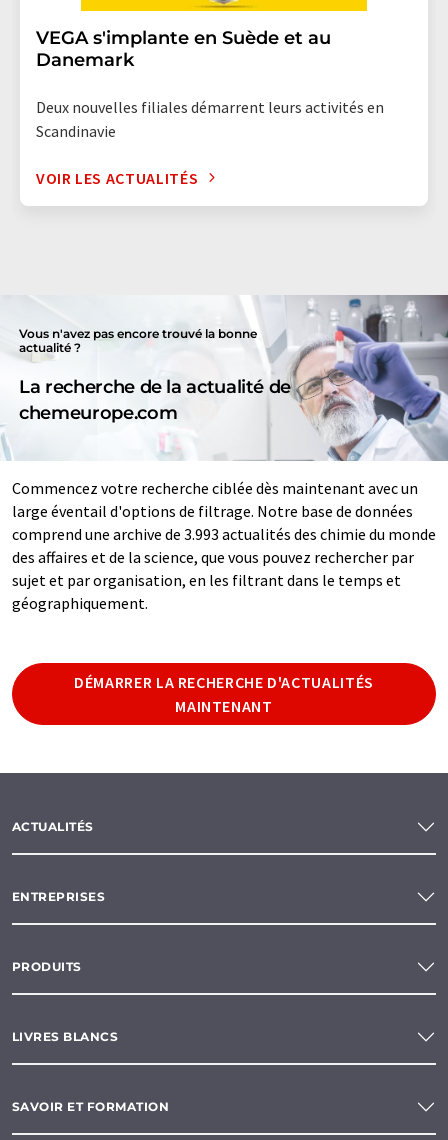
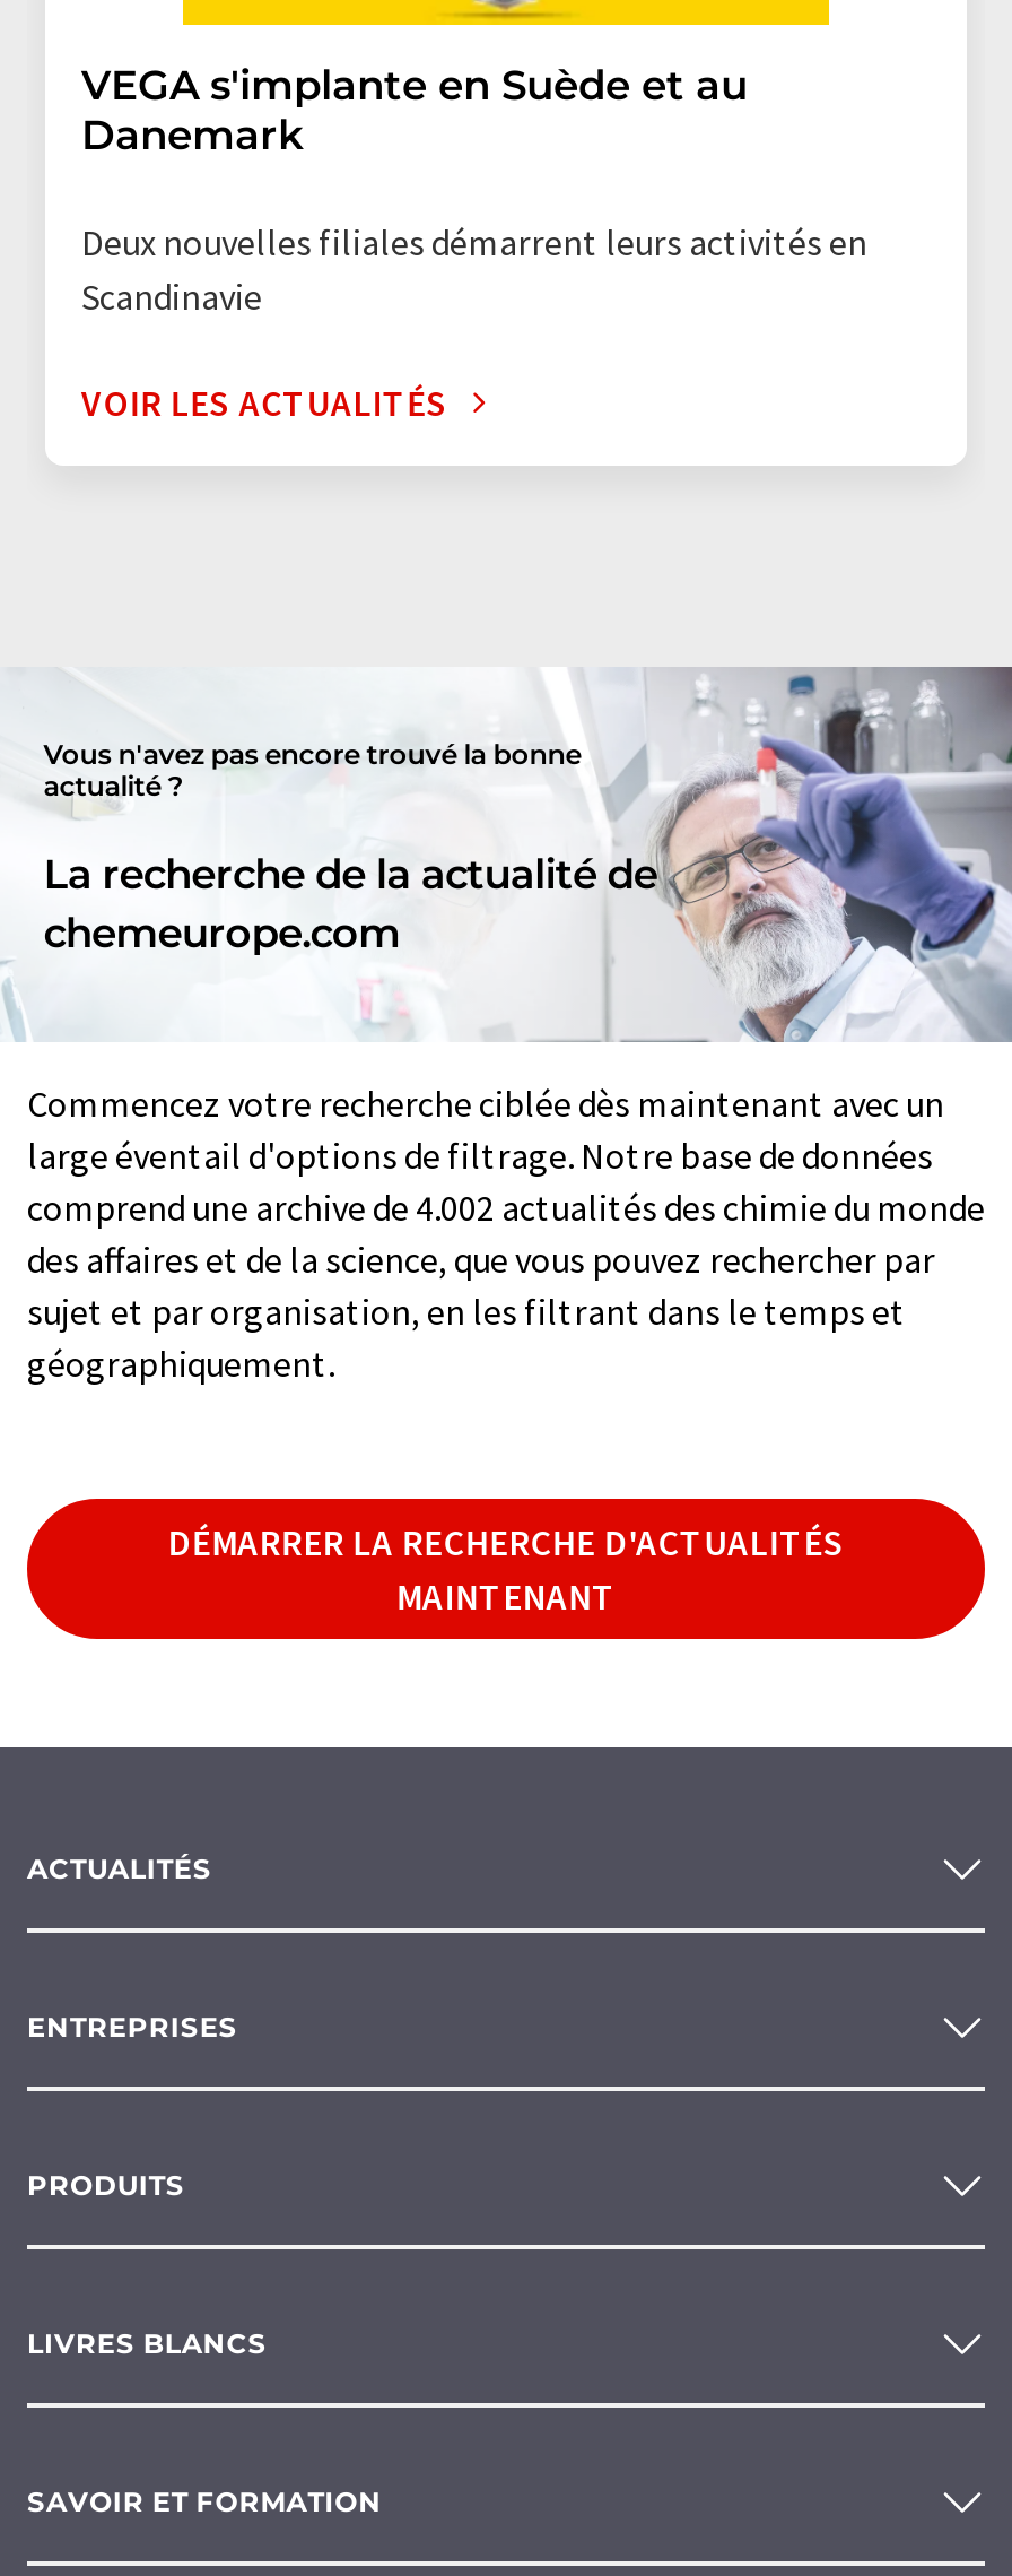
- comprend une archive de 3.993 actualités des chimie du monde
+ comprend une archive de 4.002 actualités des chimie du monde
